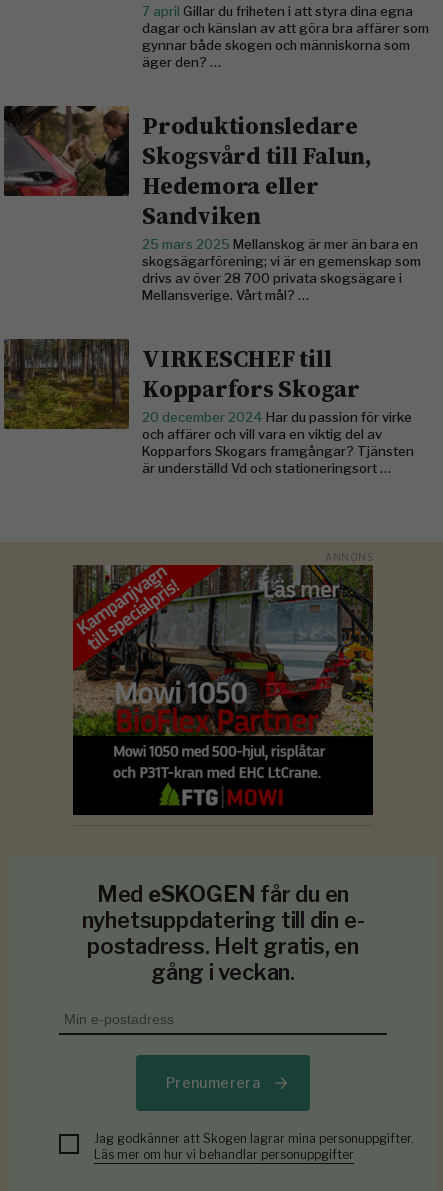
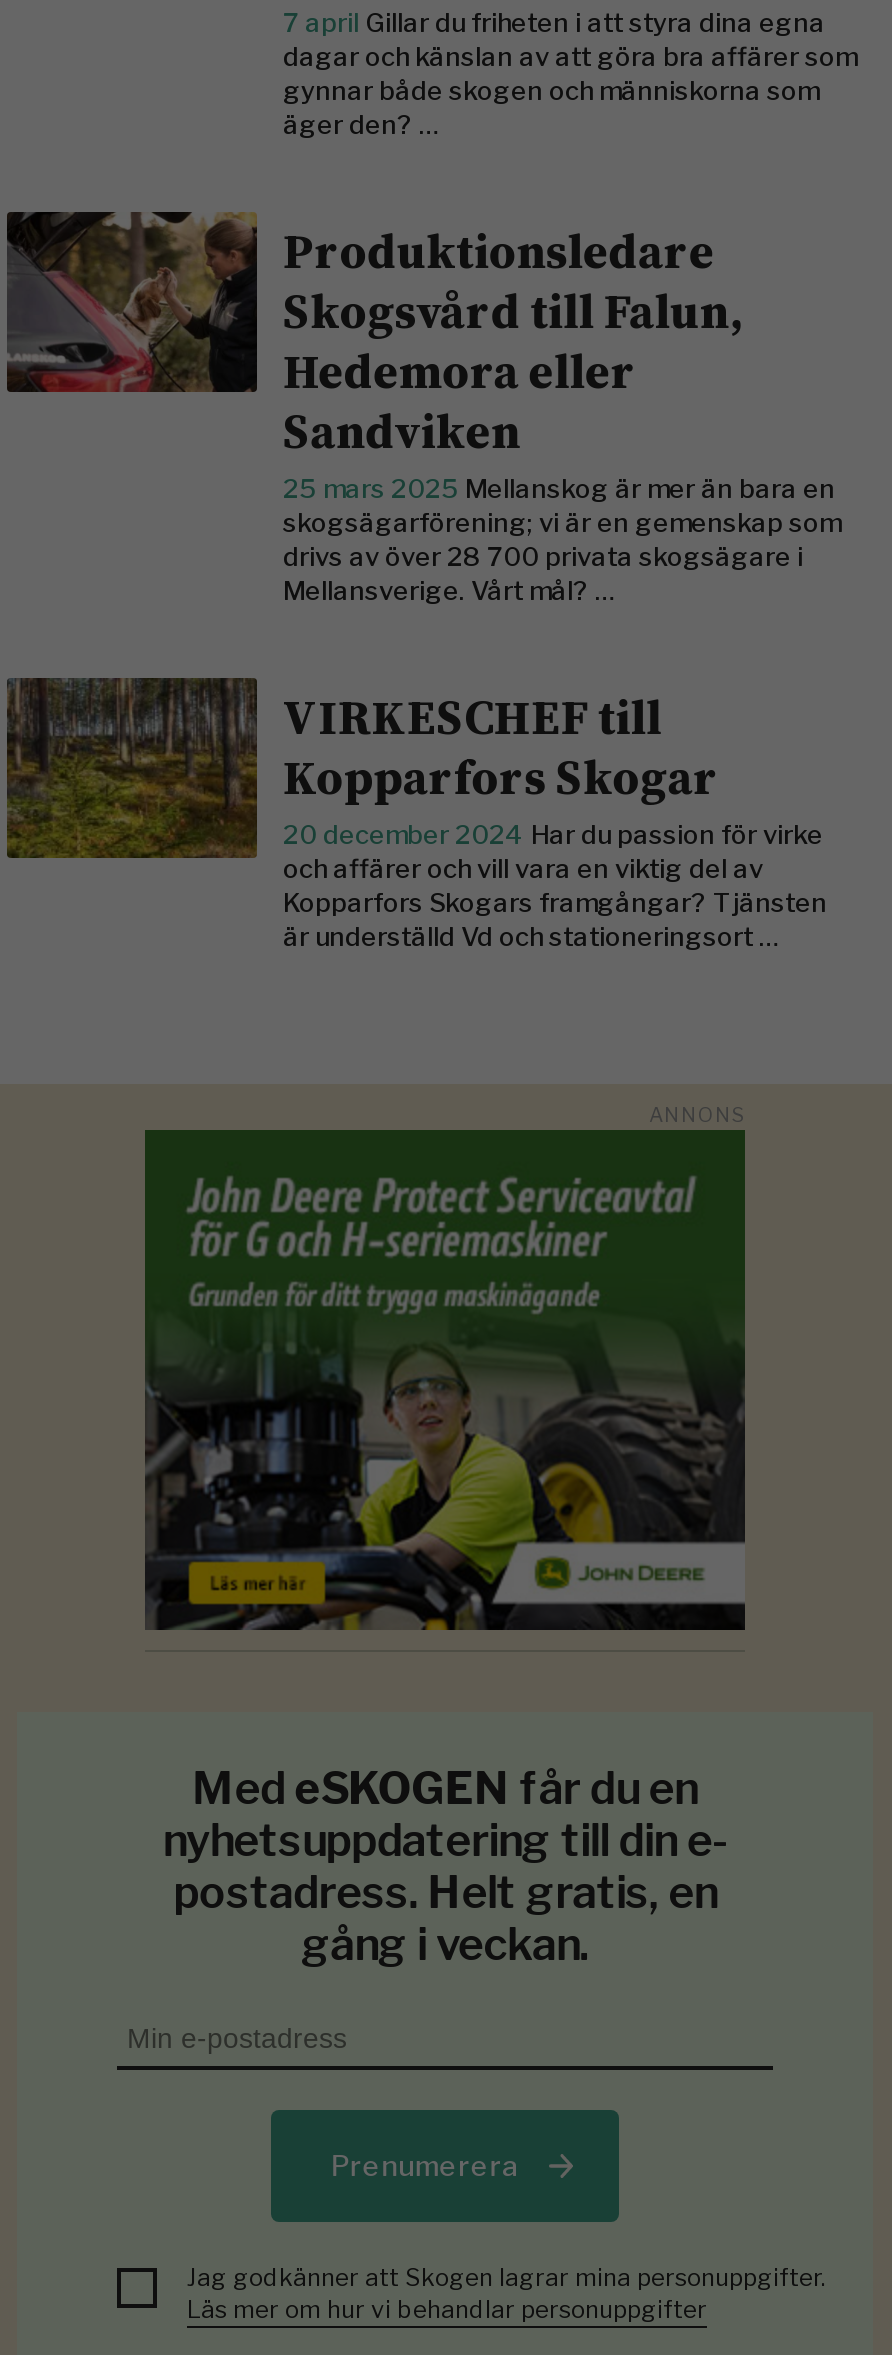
- [image]
+ [image]
